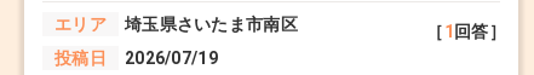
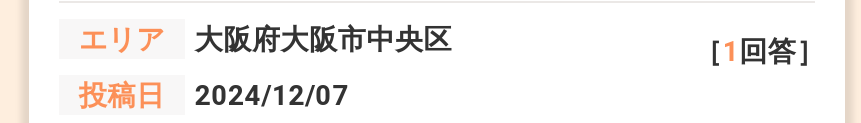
- 埼玉県さいたま市南区
+ 大阪府大阪市中央区

- 投稿日 2026/07/19
+ 投稿日 2024/12/07
